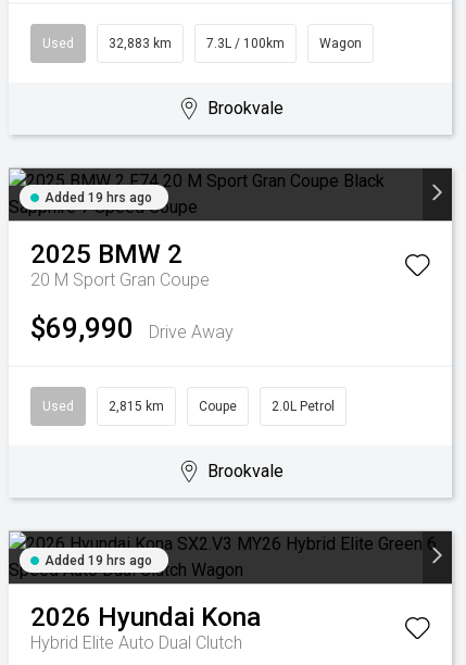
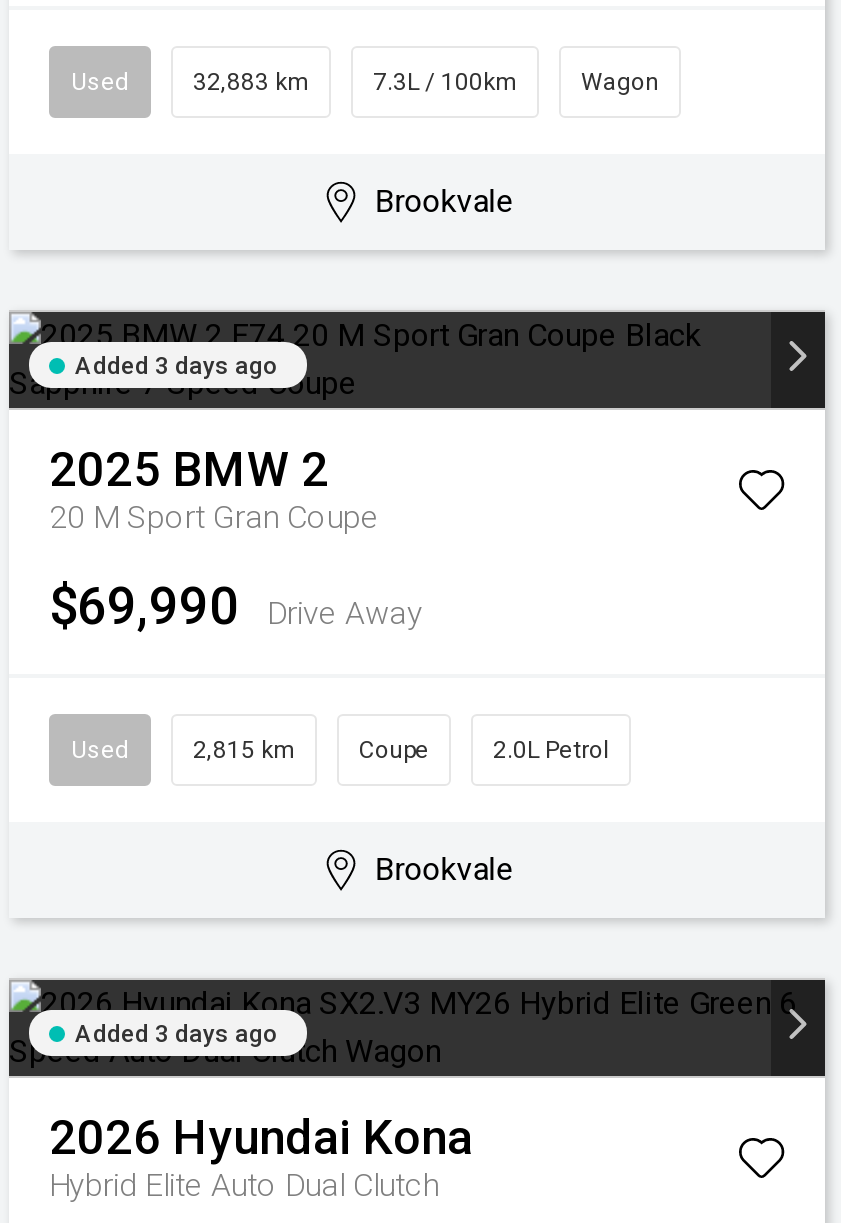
- Added 19 hrs ago
+ Added 3 days ago

- Added 19 hrs ago
+ Added 3 days ago
